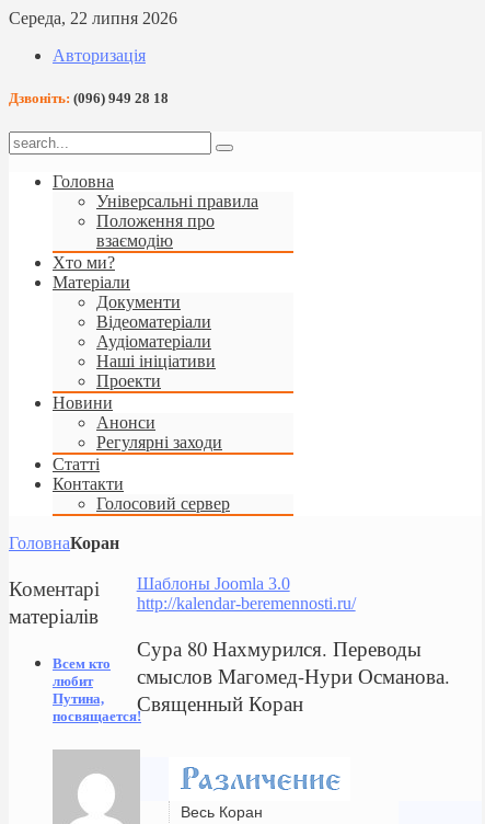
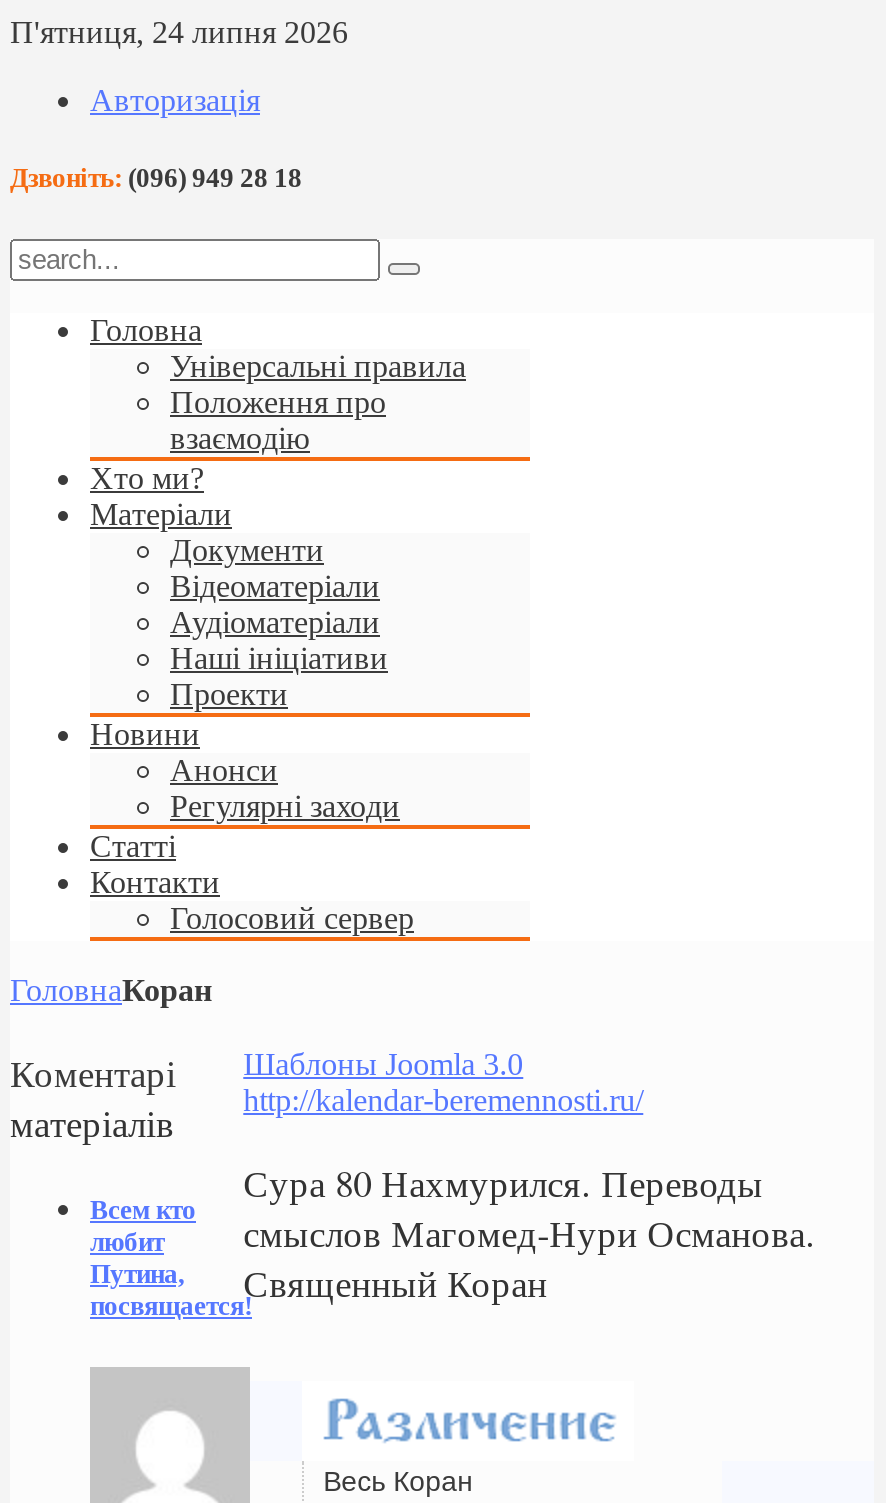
- Середа, 22 липня 2026
+ П'ятниця, 24 липня 2026
